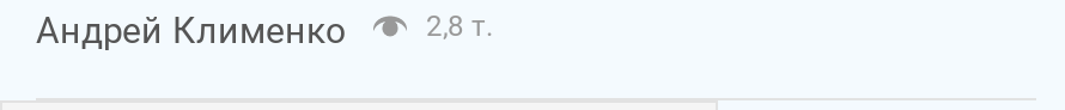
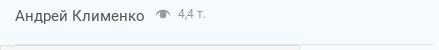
- 2,8 т.
+ 4,4 т.
